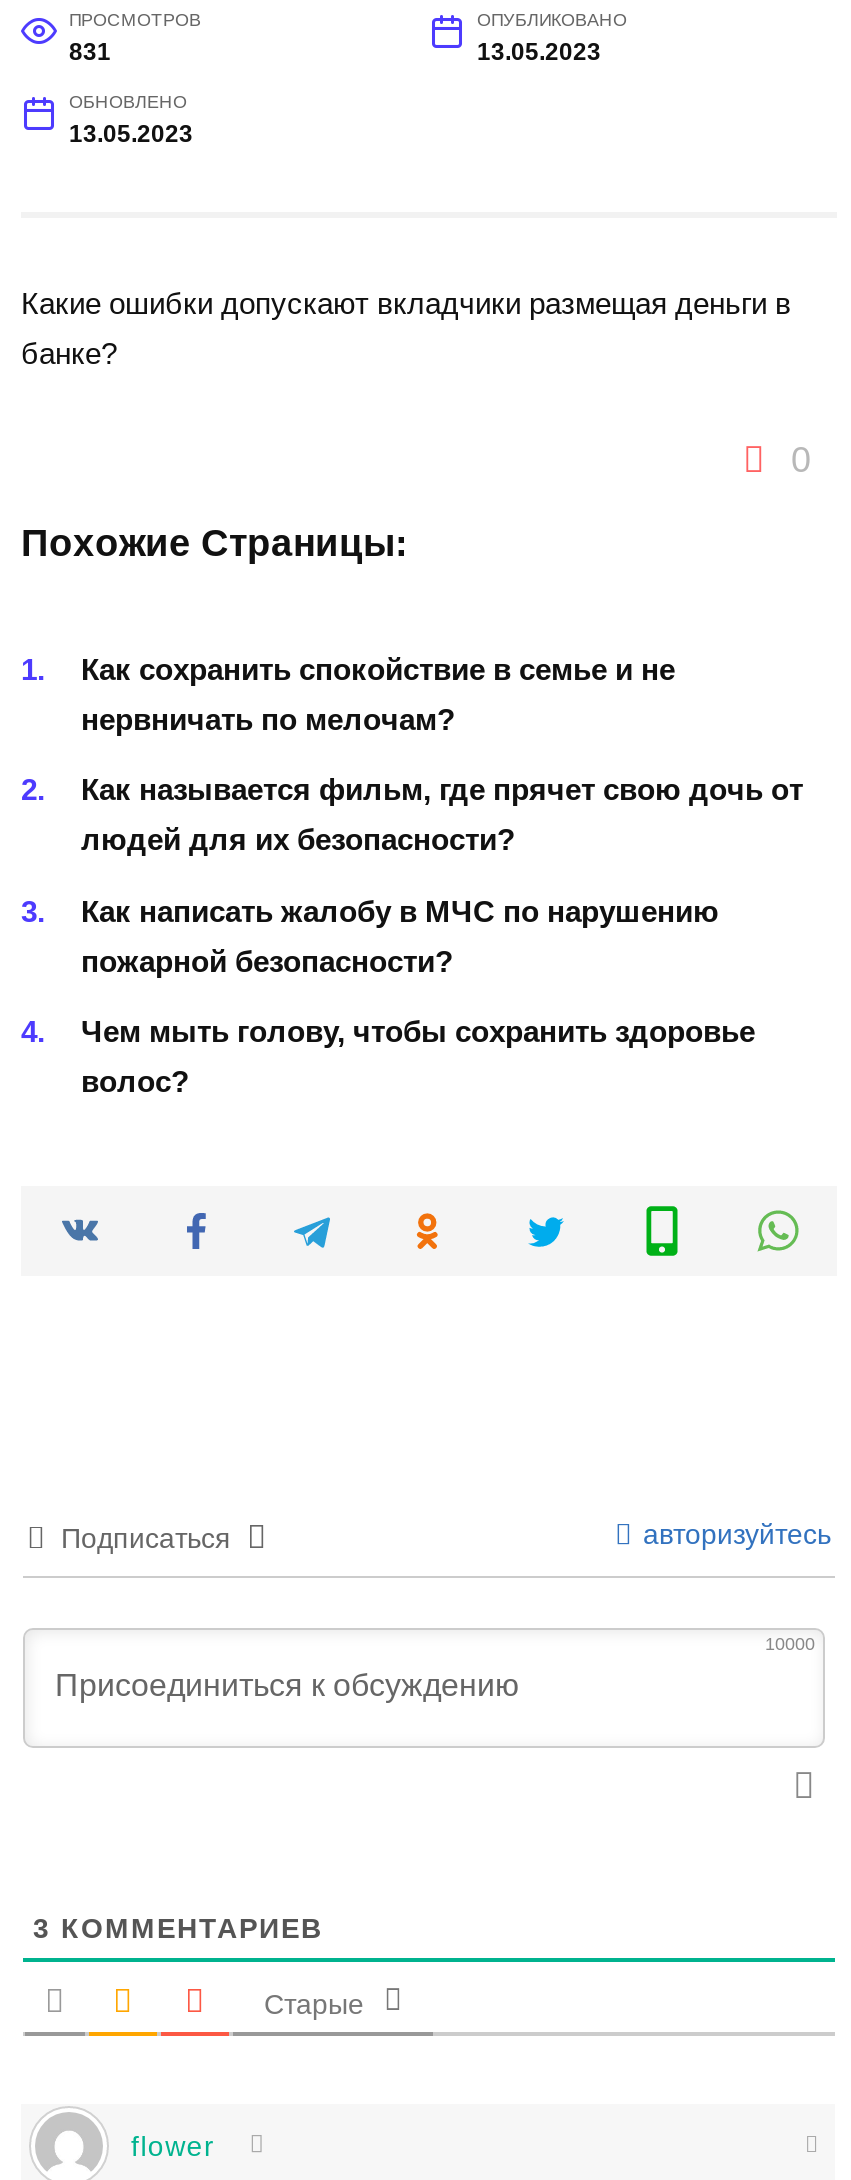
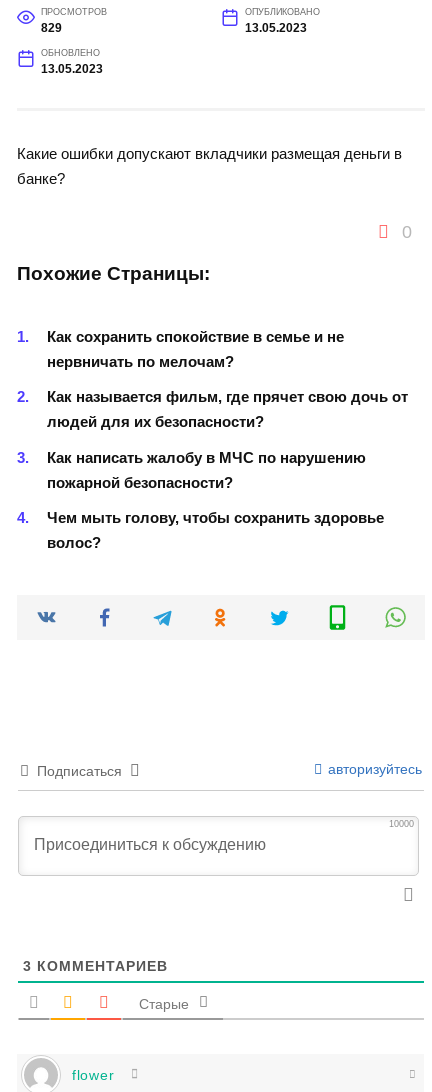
- 831
+ 829
